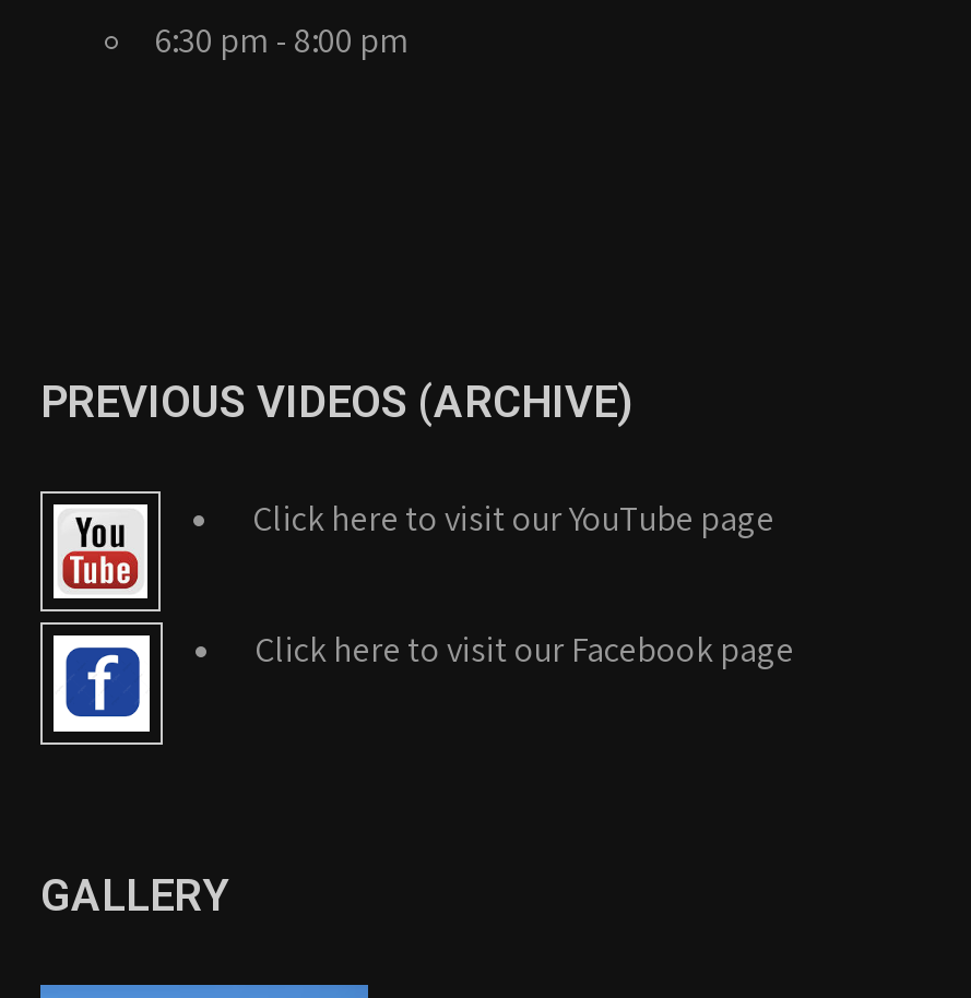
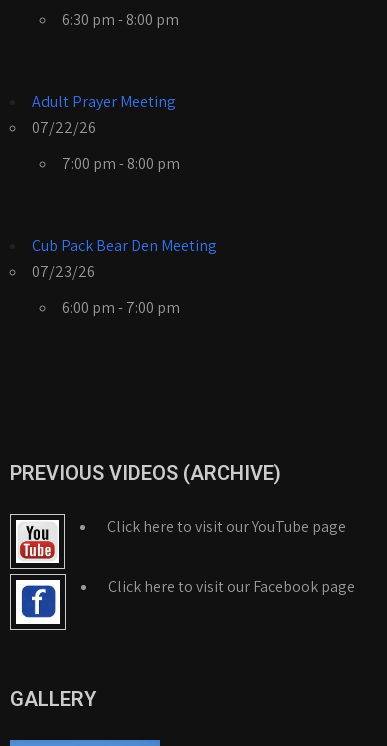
+ Adult Prayer Meeting
+ 07/22/26
+ 7:00 pm - 8:00 pm

+ Cub Pack Bear Den Meeting
+ 07/23/26
+ 6:00 pm - 7:00 pm
